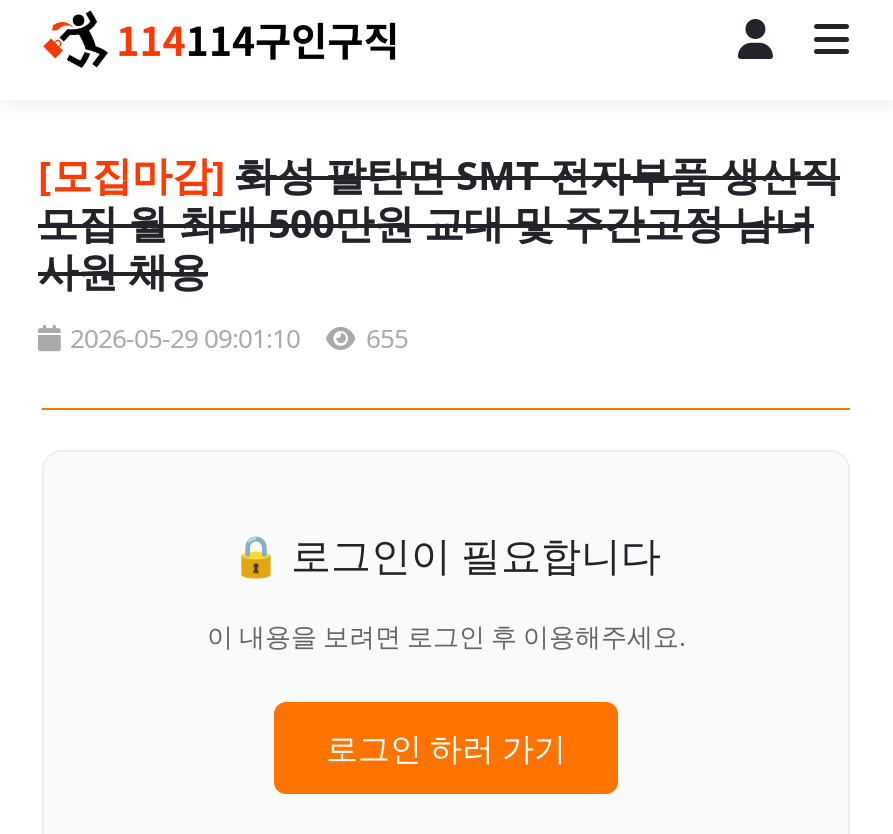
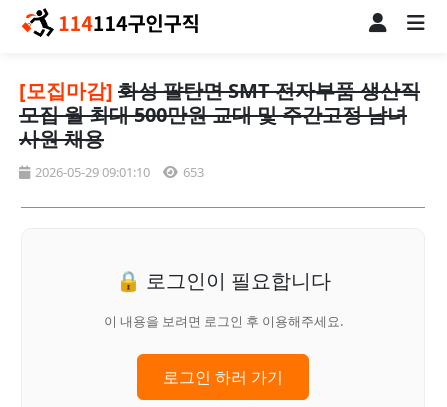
- 2026-05-29 09:01:10 655
+ 2026-05-29 09:01:10 653
